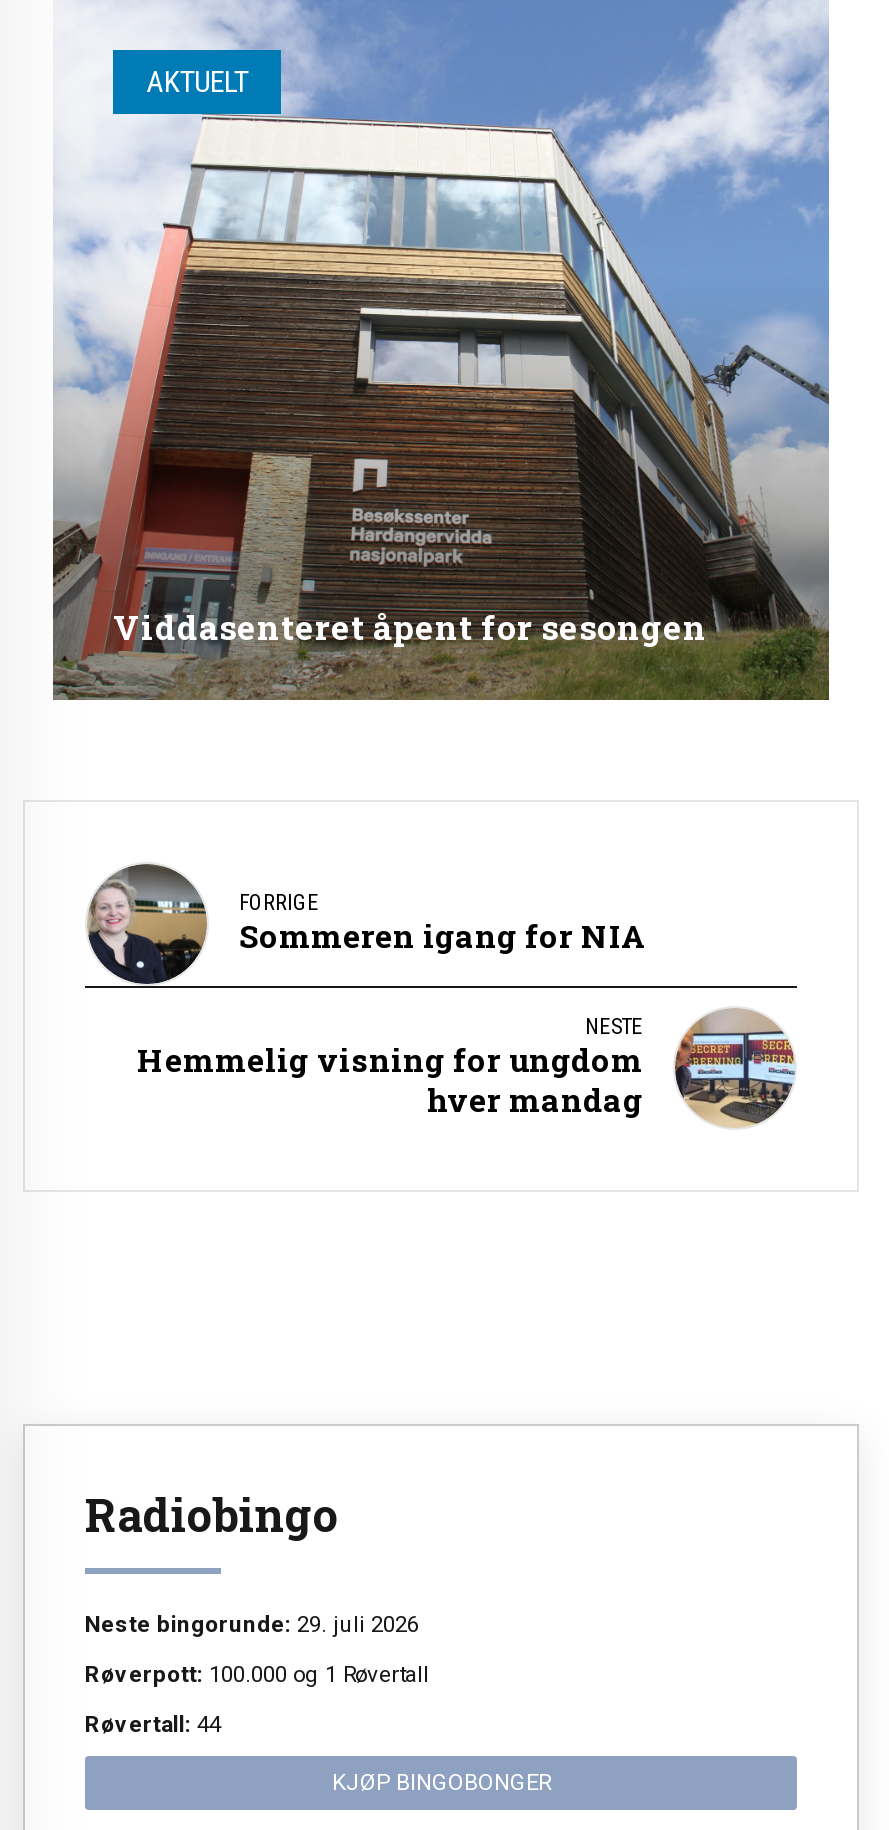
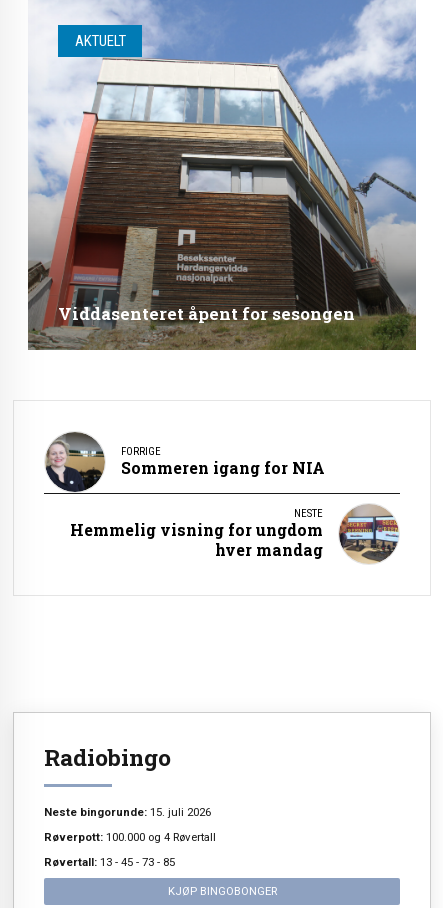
- Neste bingorunde: 29. juli 2026
+ Neste bingorunde: 15. juli 2026

- Røverpott: 100.000 og 1 Røvertall
+ Røverpott: 100.000 og 4 Røvertall

- Røvertall: 44
+ Røvertall: 13 - 45 - 73 - 85
